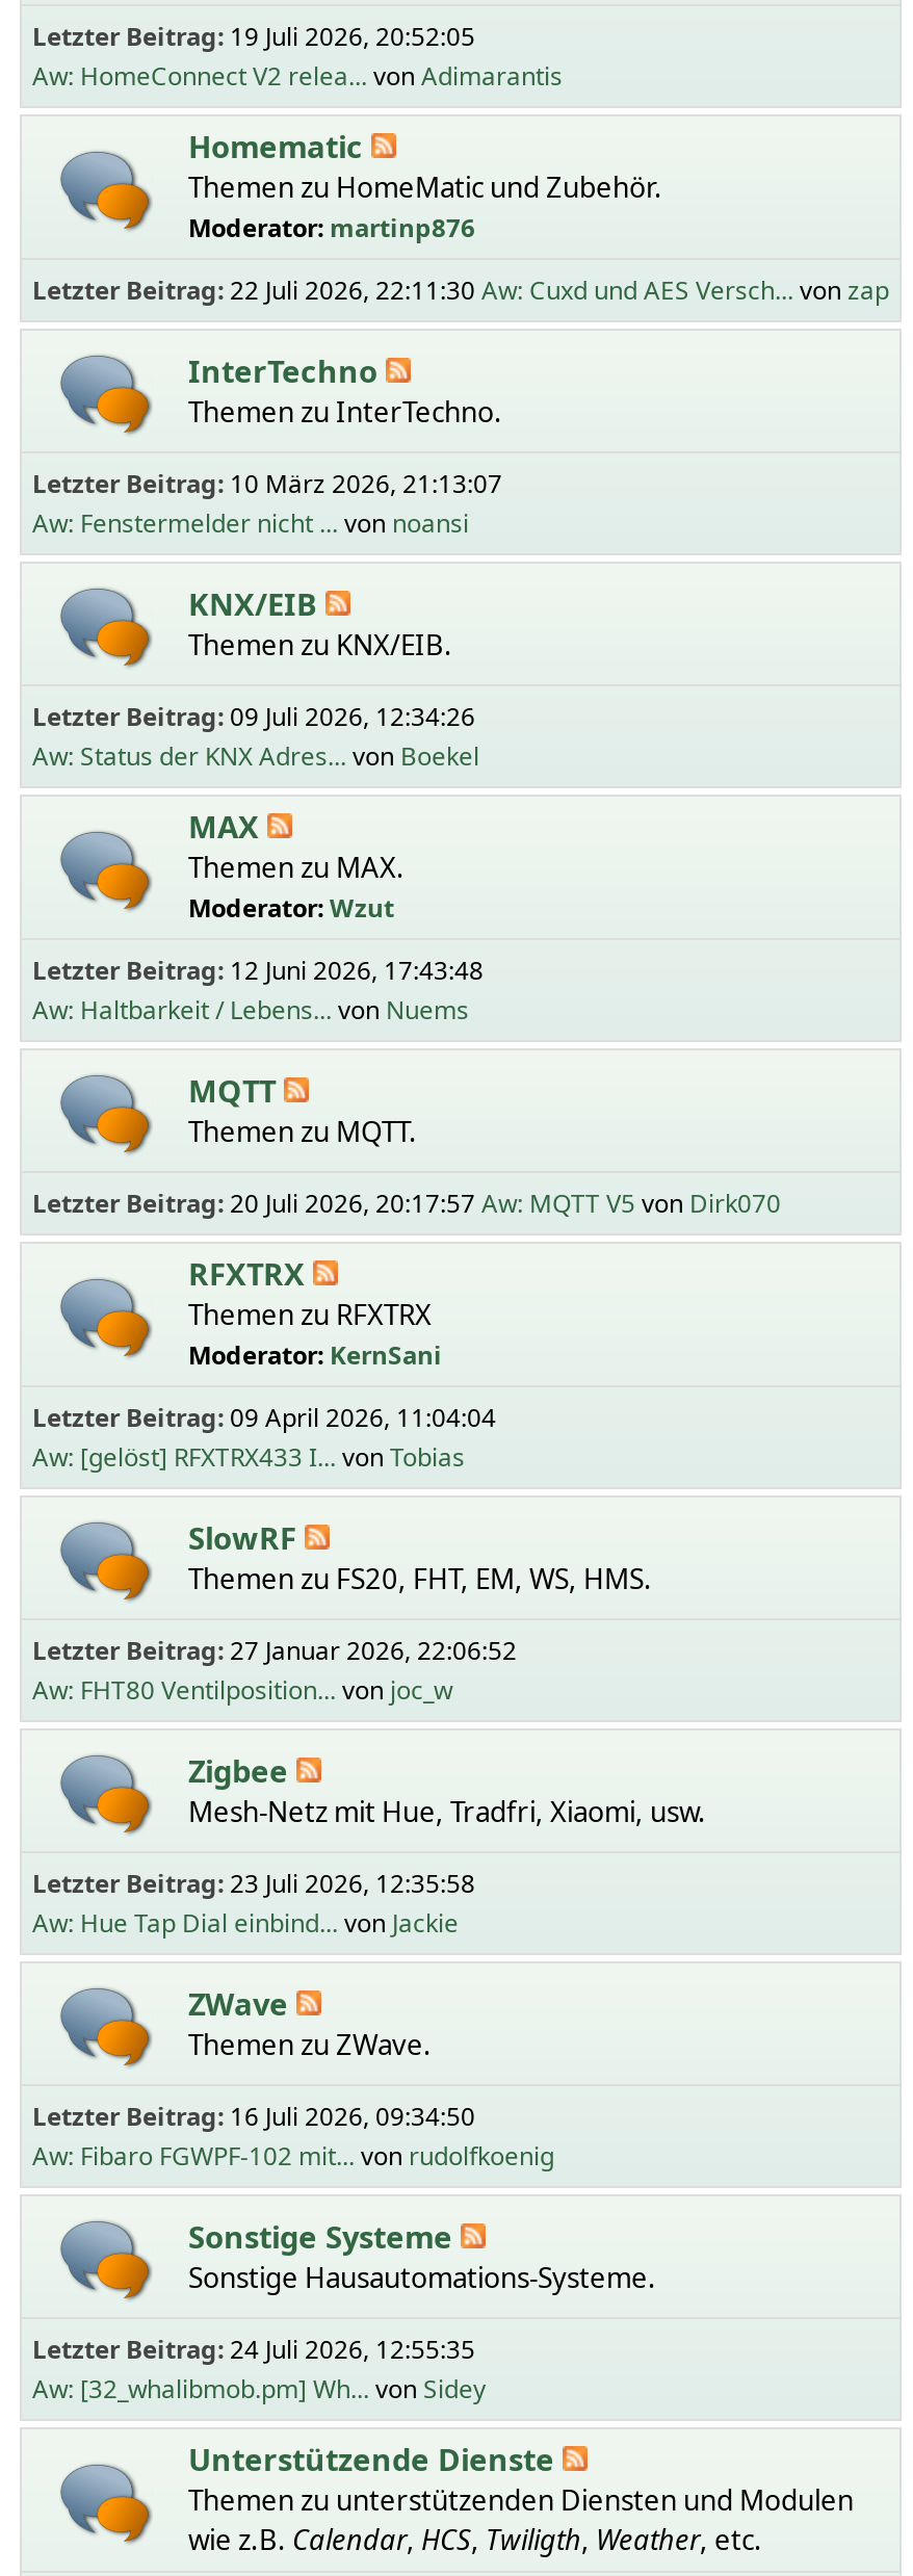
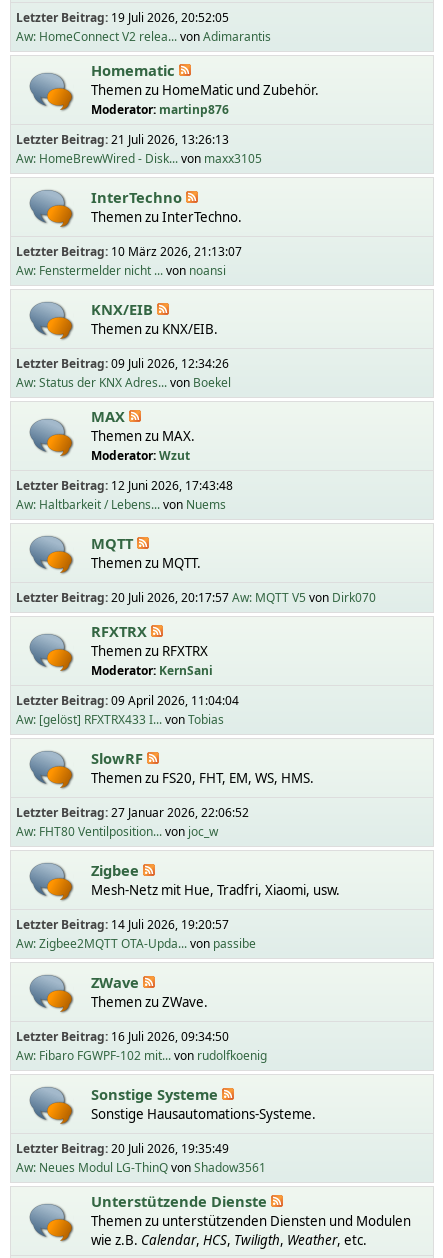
- Letzter Beitrag: 22 Juli 2026, 22:11:30 Aw: Cuxd und AES Versch... von zap
+ Letzter Beitrag: 21 Juli 2026, 13:26:13
+ Aw: HomeBrewWired - Disk... von maxx3105

- Letzter Beitrag: 23 Juli 2026, 12:35:58
- Aw: Hue Tap Dial einbind... von Jackie
+ Letzter Beitrag: 14 Juli 2026, 19:20:57
+ Aw: Zigbee2MQTT OTA-Upda... von passibe

- Letzter Beitrag: 24 Juli 2026, 12:55:35
- Aw: [32_whalibmob.pm] Wh... von Sidey
+ Letzter Beitrag: 20 Juli 2026, 19:35:49
+ Aw: Neues Modul LG-ThinQ von Shadow3561
